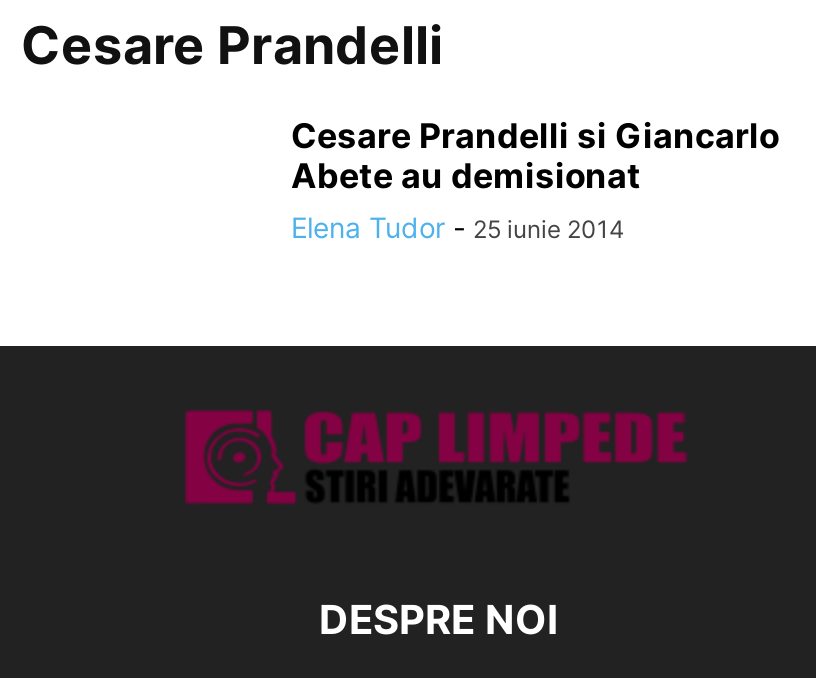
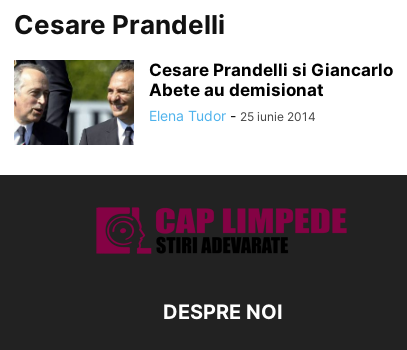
+ [image]
